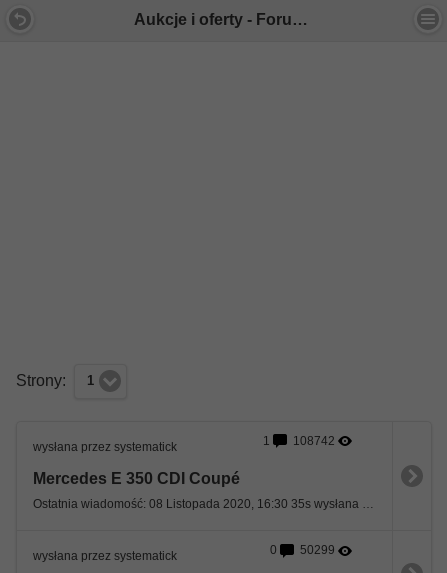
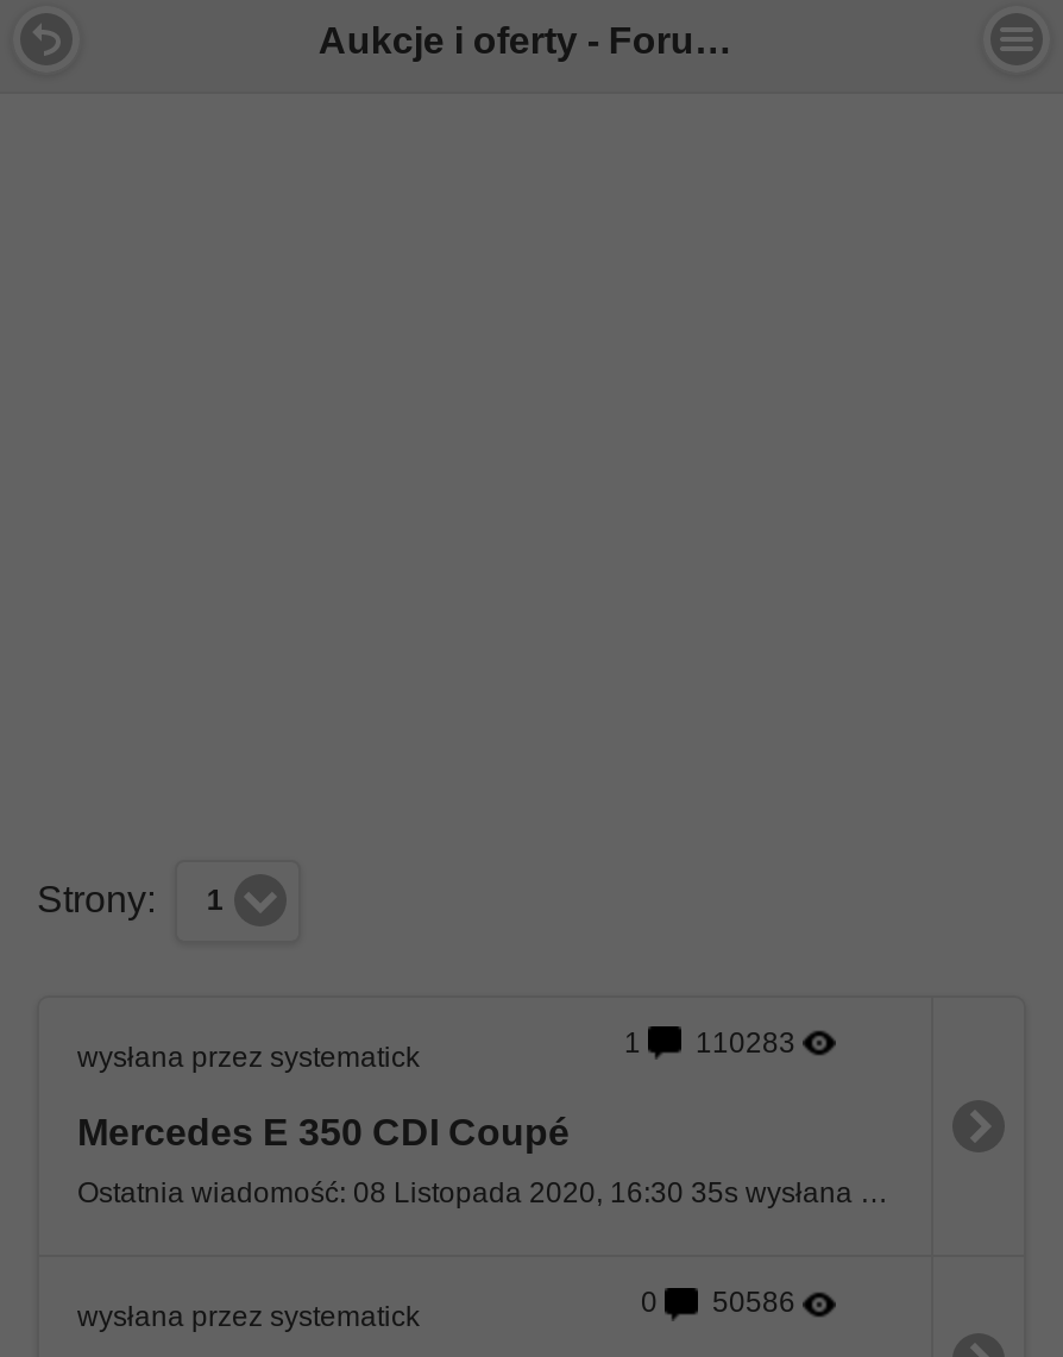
- 1 108742
+ 1 110283

- 0 50299
+ 0 50586
